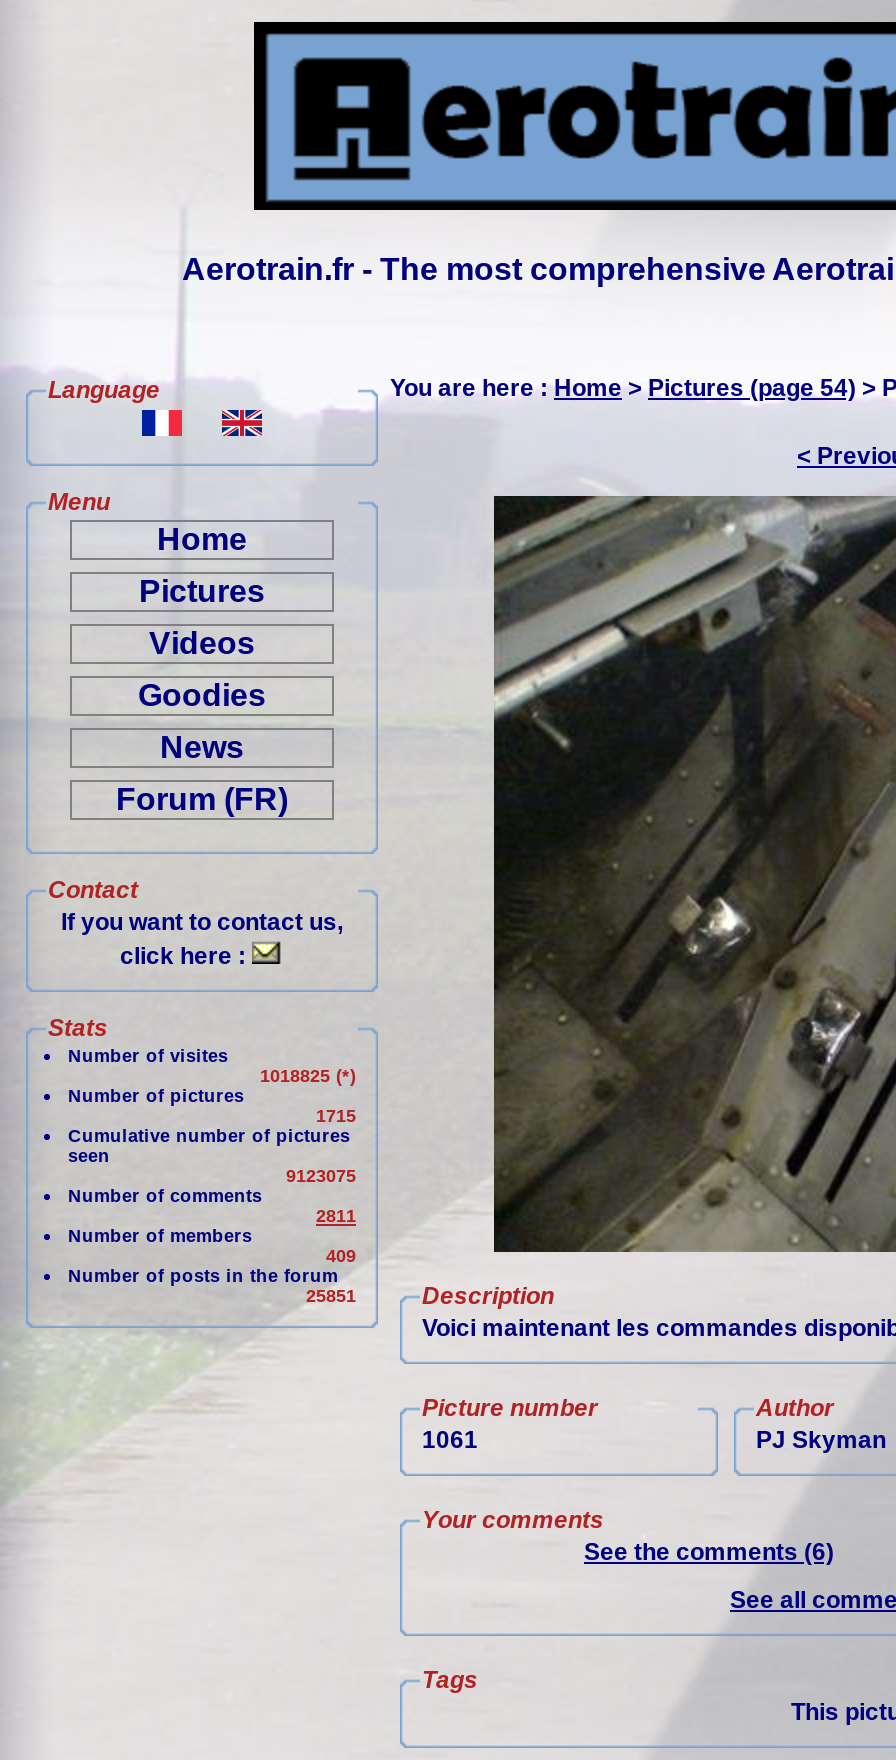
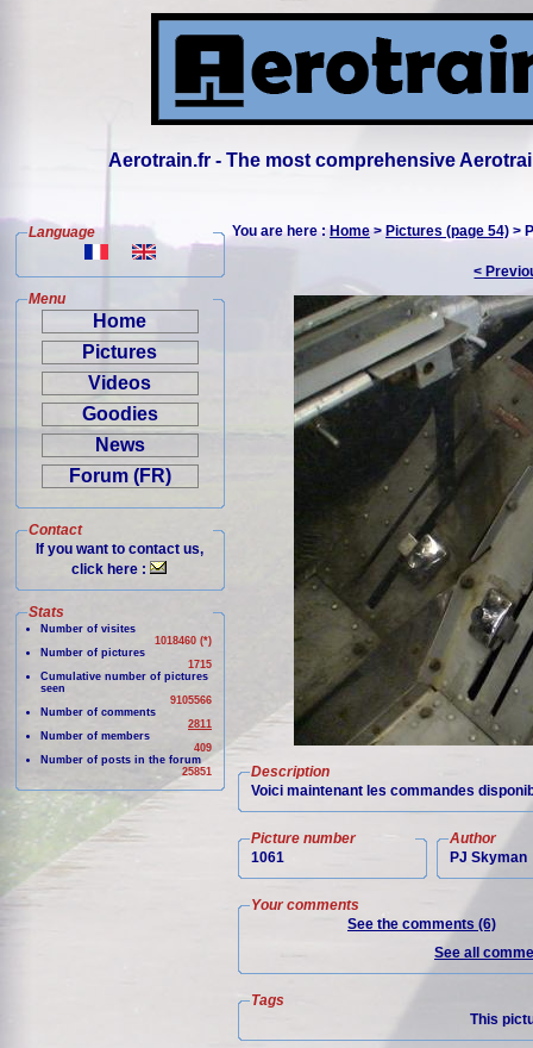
- 1018825 (*)
+ 1018460 (*)

- 9123075
+ 9105566
